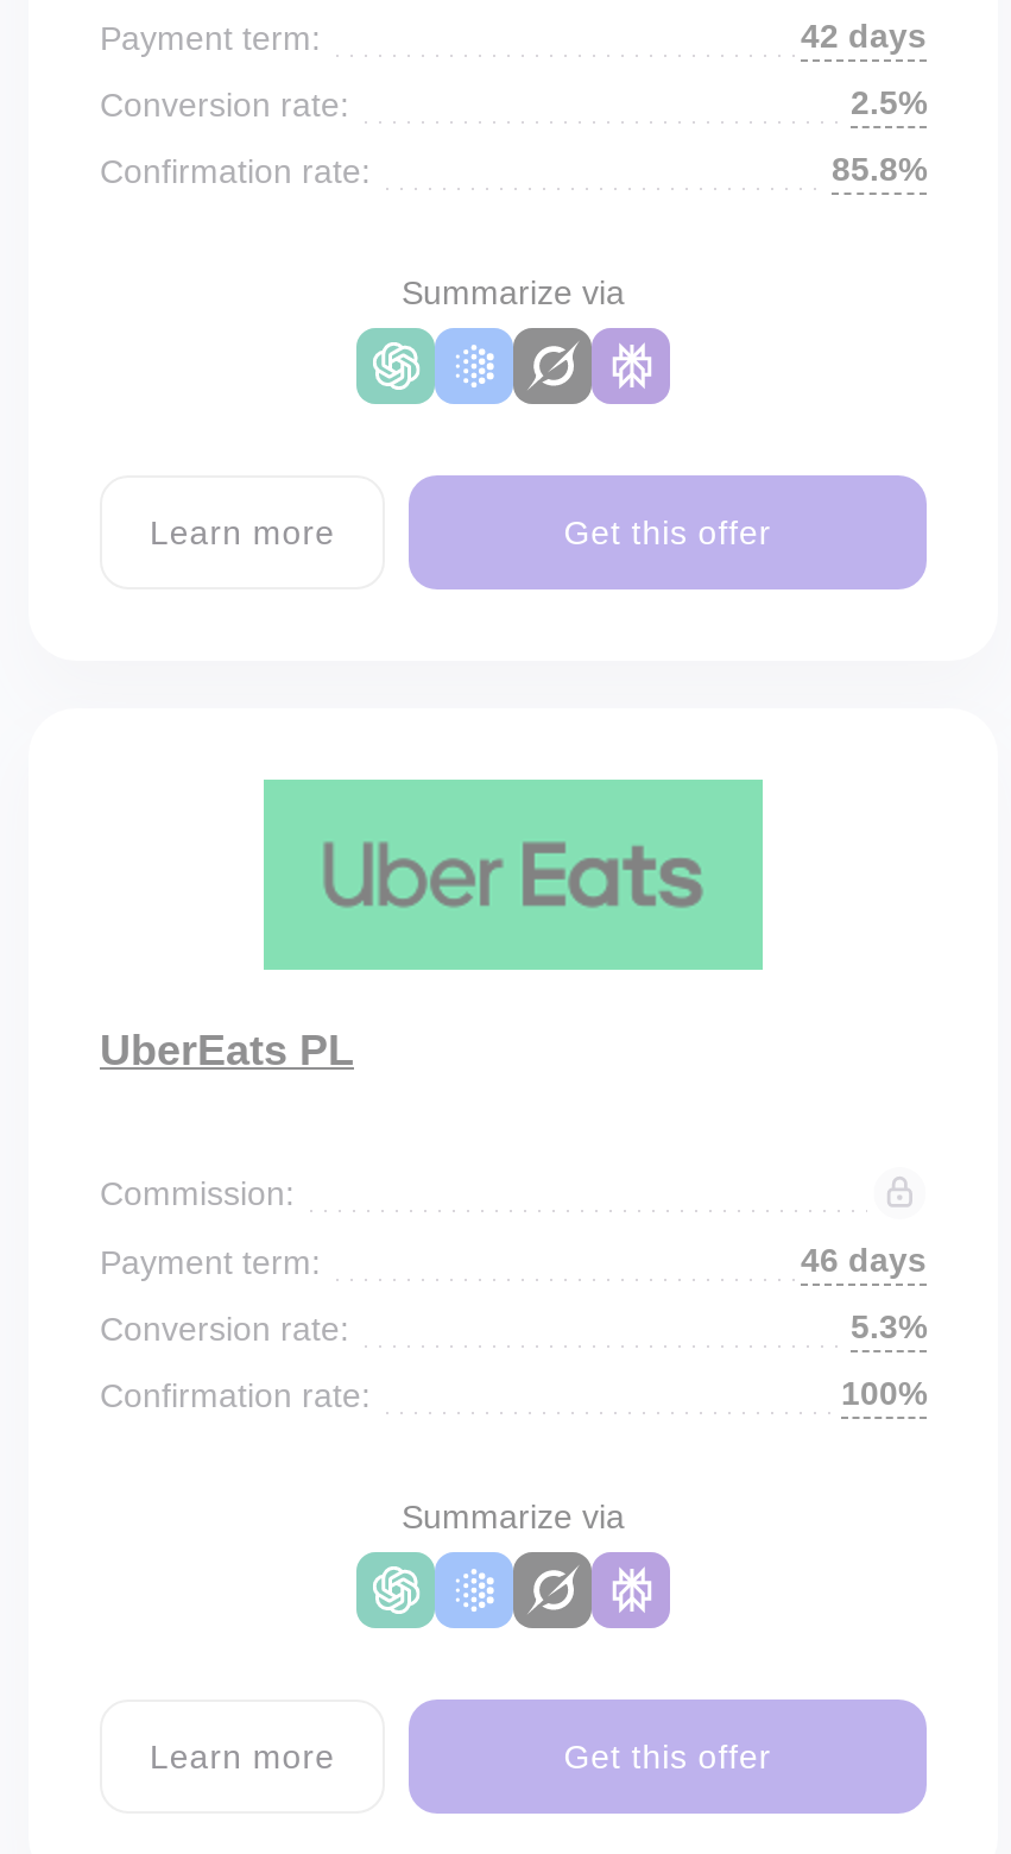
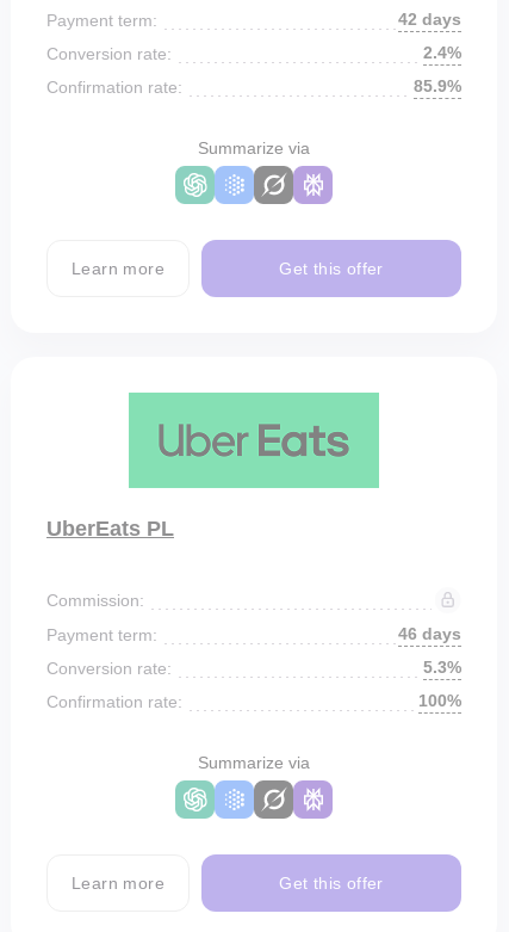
- 2.5%
+ 2.4%

- 85.8%
+ 85.9%
